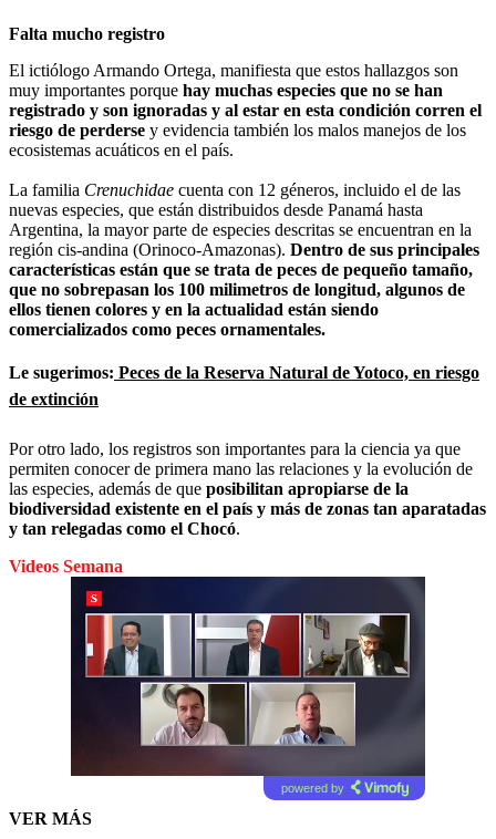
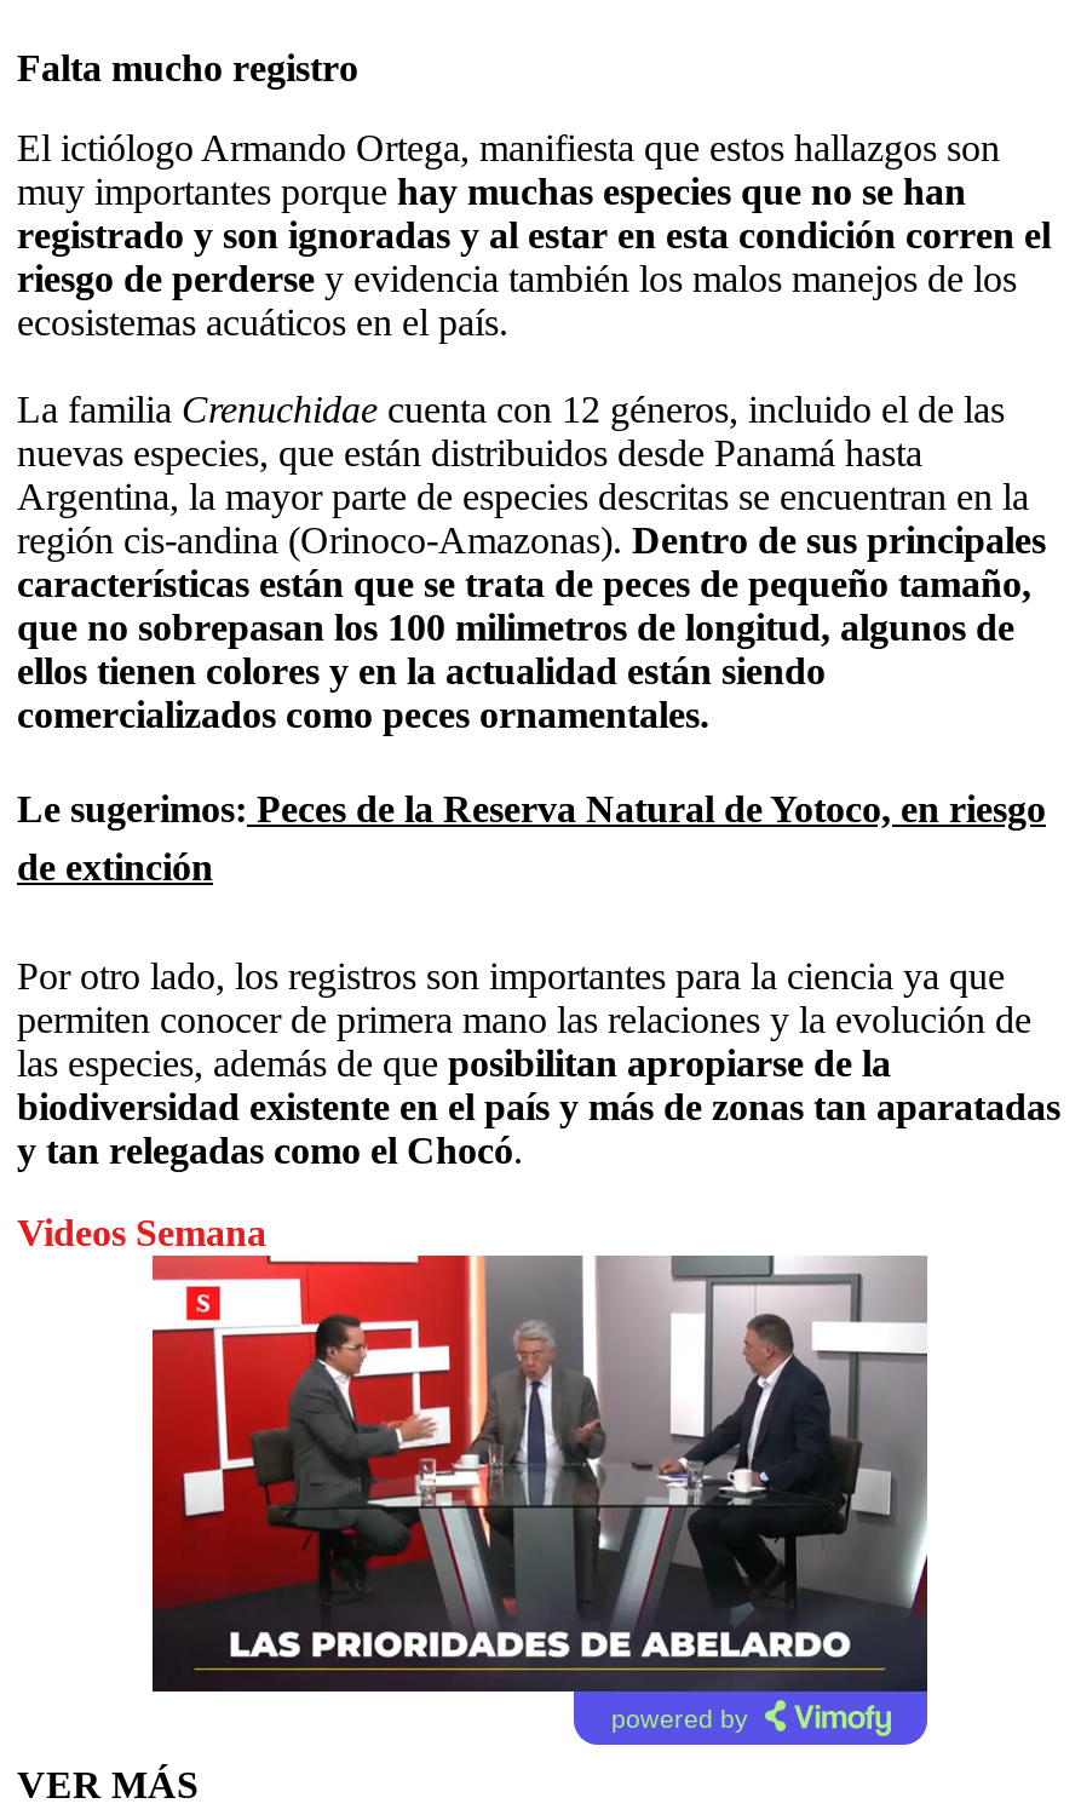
- [image]
+ [image]
